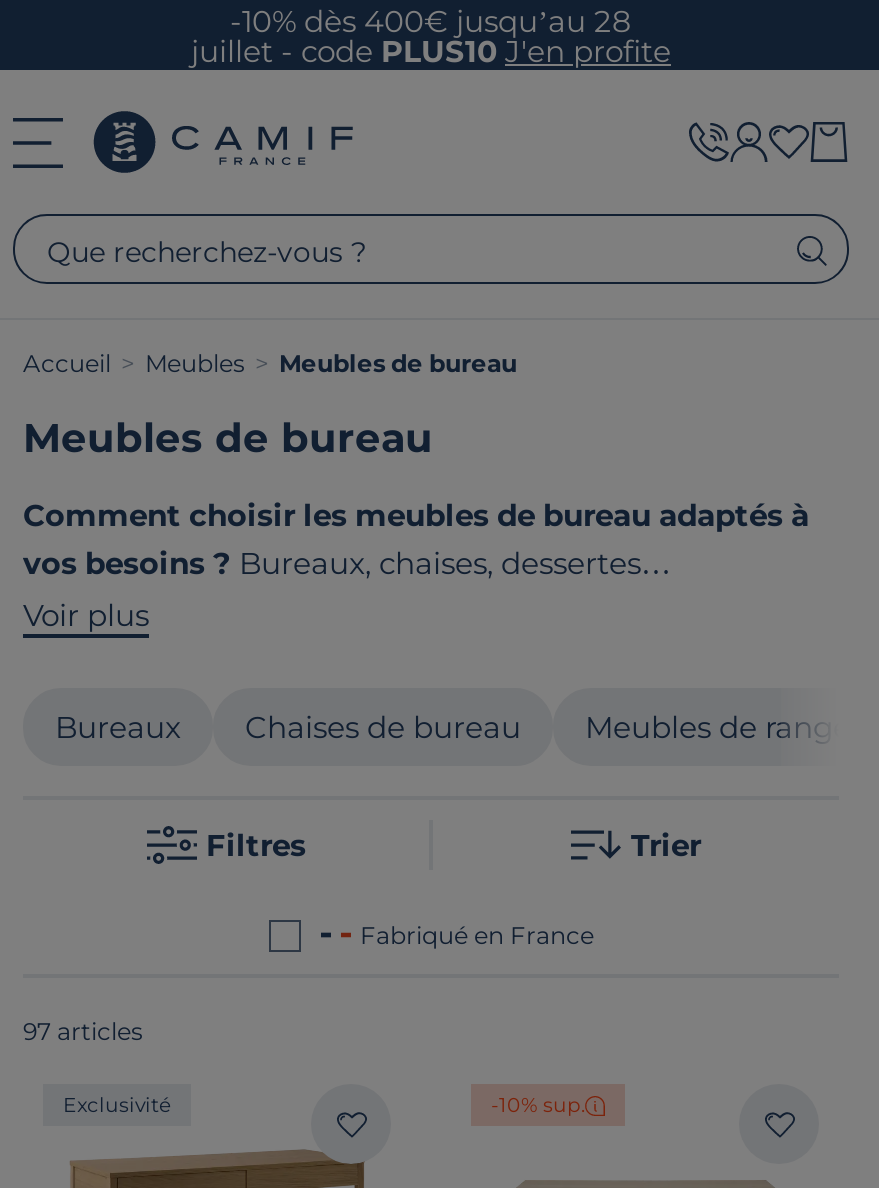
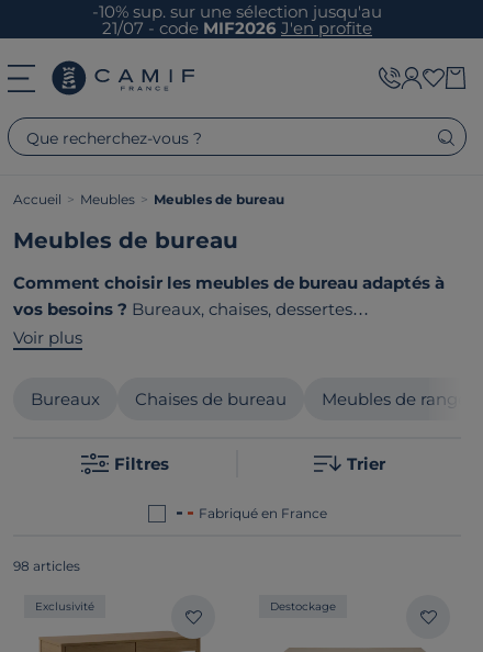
- -10% dès 400€ jusqu’au 28
- juillet - codePLUS10 J'en profite
+ -10% sup. sur une sélection jusqu'au
+ 21/07 - codeMIF2026 J'en profite

- 97 articles
+ 98 articles

- -10% sup.
+ Destockage
